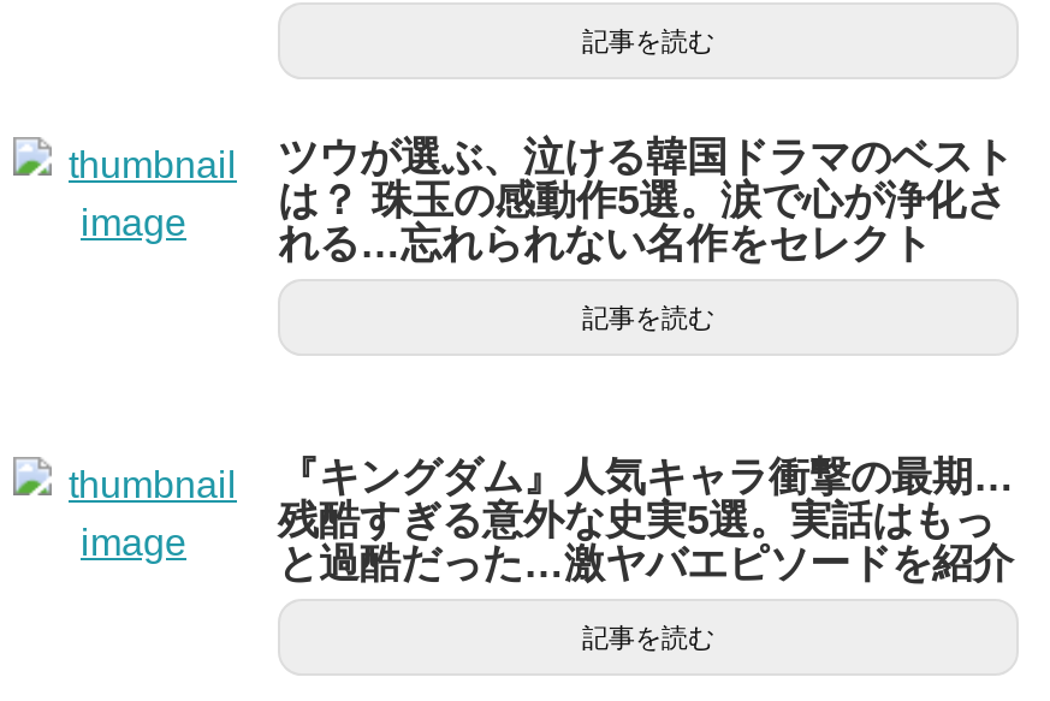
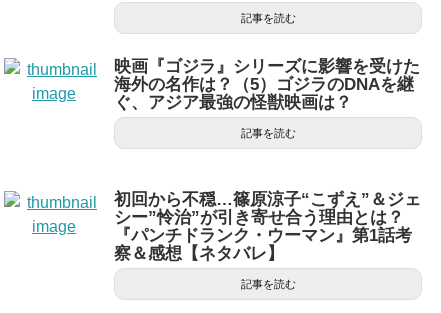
- ツウが選ぶ、泣ける韓国ドラマのベスト
- は？ 珠玉の感動作5選。涙で心が浄化さ
- れる…忘れられない名作をセレクト
+ 映画『ゴジラ』シリーズに影響を受けた
+ 海外の名作は？（5）ゴジラのDNAを継
+ ぐ、アジア最強の怪獣映画は？

- 『キングダム』人気キャラ衝撃の最期…
- 残酷すぎる意外な史実5選。実話はもっ
- と過酷だった…激ヤバエピソードを紹介
+ 初回から不穏…篠原涼子“こずえ”＆ジェ
+ シー”怜治”が引き寄せ合う理由とは？
+ 『パンチドランク・ウーマン』第1話考
+ 察＆感想【ネタバレ】
